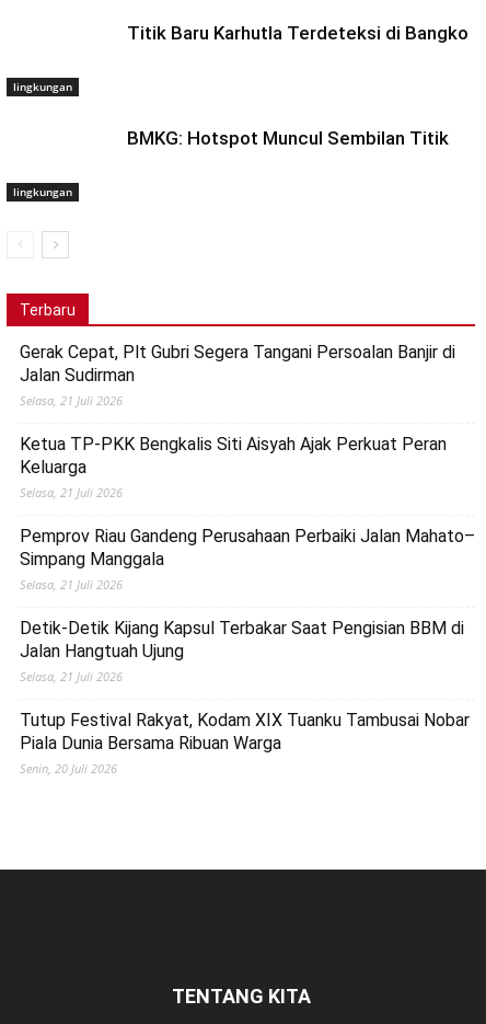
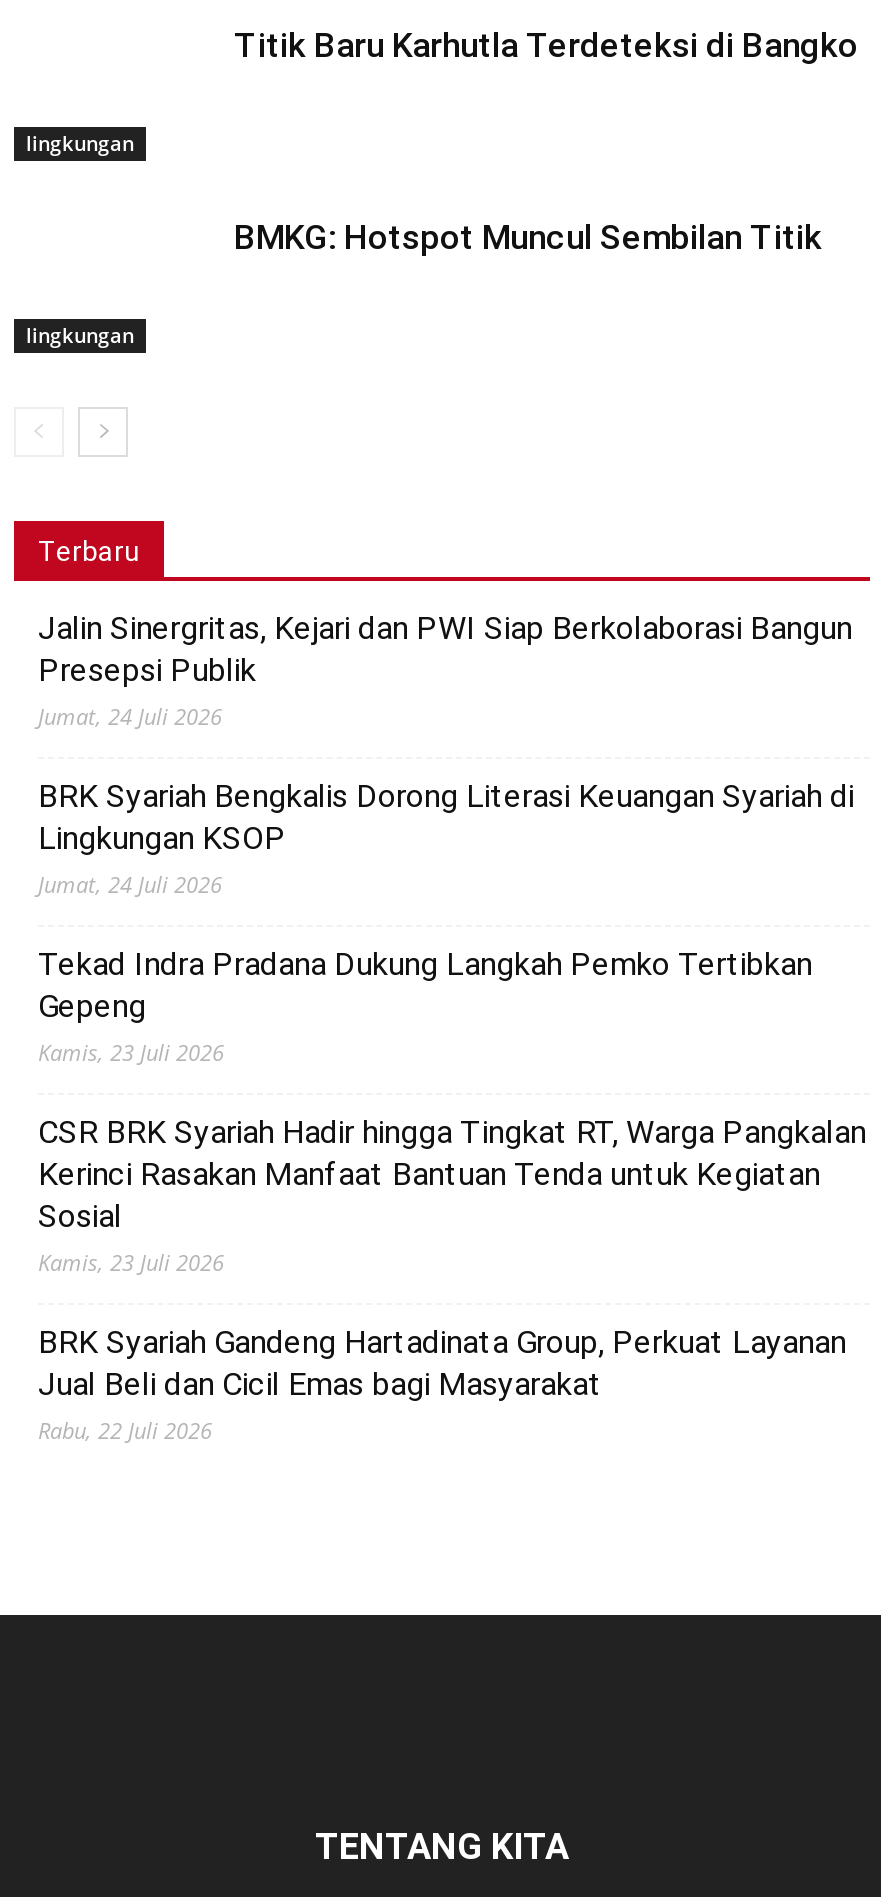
- Gerak Cepat, Plt Gubri Segera Tangani Persoalan Banjir di
- Jalan Sudirman
- Selasa, 21 Juli 2026
+ Jalin Sinergritas, Kejari dan PWI Siap Berkolaborasi Bangun
+ Presepsi Publik
+ Jumat, 24 Juli 2026

- Ketua TP-PKK Bengkalis Siti Aisyah Ajak Perkuat Peran
- Keluarga
- Selasa, 21 Juli 2026
+ BRK Syariah Bengkalis Dorong Literasi Keuangan Syariah di
+ Lingkungan KSOP
+ Jumat, 24 Juli 2026

- Pemprov Riau Gandeng Perusahaan Perbaiki Jalan Mahato–
- Simpang Manggala
- Selasa, 21 Juli 2026
+ Tekad Indra Pradana Dukung Langkah Pemko Tertibkan
+ Gepeng
+ Kamis, 23 Juli 2026

- Detik-Detik Kijang Kapsul Terbakar Saat Pengisian BBM di
- Jalan Hangtuah Ujung
- Selasa, 21 Juli 2026
+ CSR BRK Syariah Hadir hingga Tingkat RT, Warga Pangkalan
+ Kerinci Rasakan Manfaat Bantuan Tenda untuk Kegiatan
+ Sosial
+ Kamis, 23 Juli 2026

- Tutup Festival Rakyat, Kodam XIX Tuanku Tambusai Nobar
- Piala Dunia Bersama Ribuan Warga
- Senin, 20 Juli 2026
+ BRK Syariah Gandeng Hartadinata Group, Perkuat Layanan
+ Jual Beli dan Cicil Emas bagi Masyarakat
+ Rabu, 22 Juli 2026
